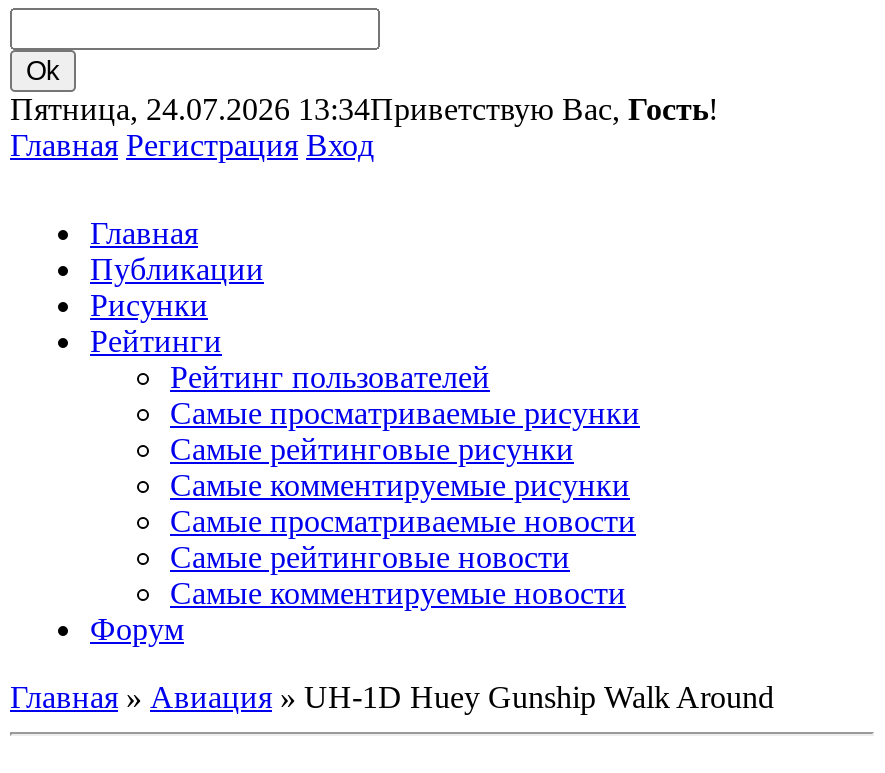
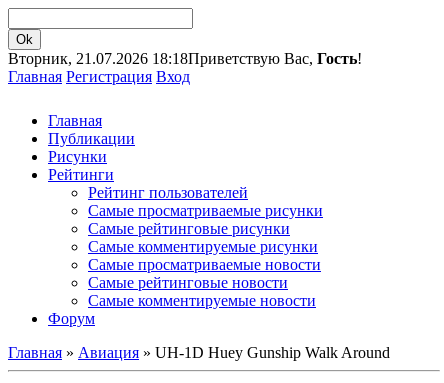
- Пятница, 24.07.2026 13:34Приветствую Вас, Гость!
+ Вторник, 21.07.2026 18:18Приветствую Вас, Гость!
